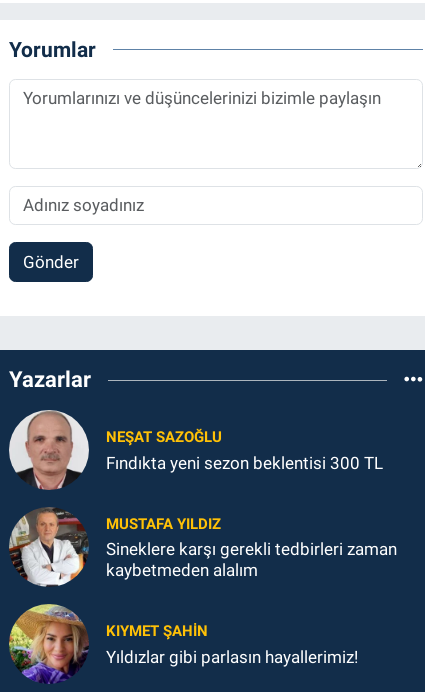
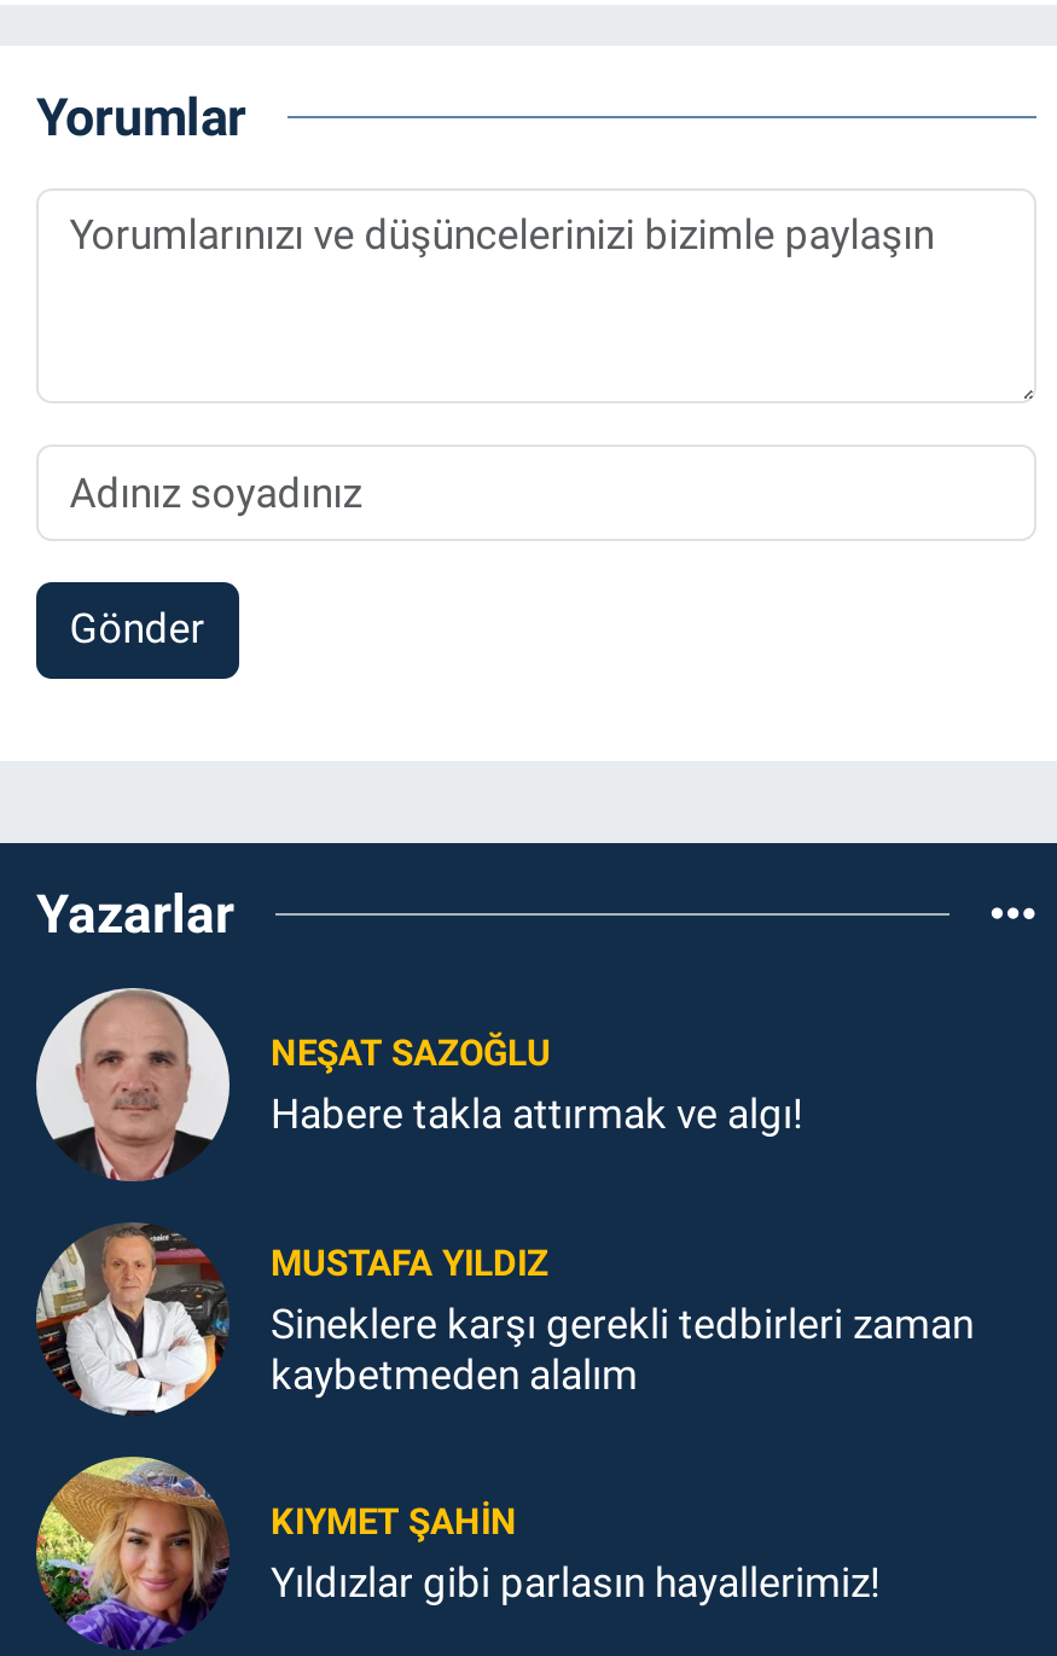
- Fındıkta yeni sezon beklentisi 300 TL
+ Habere takla attırmak ve algı!
